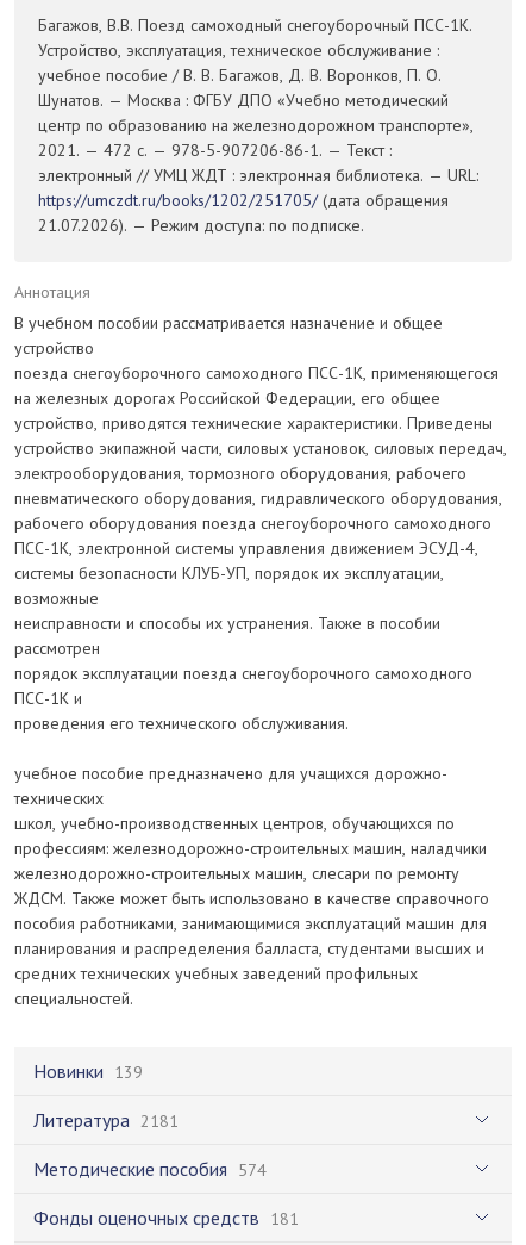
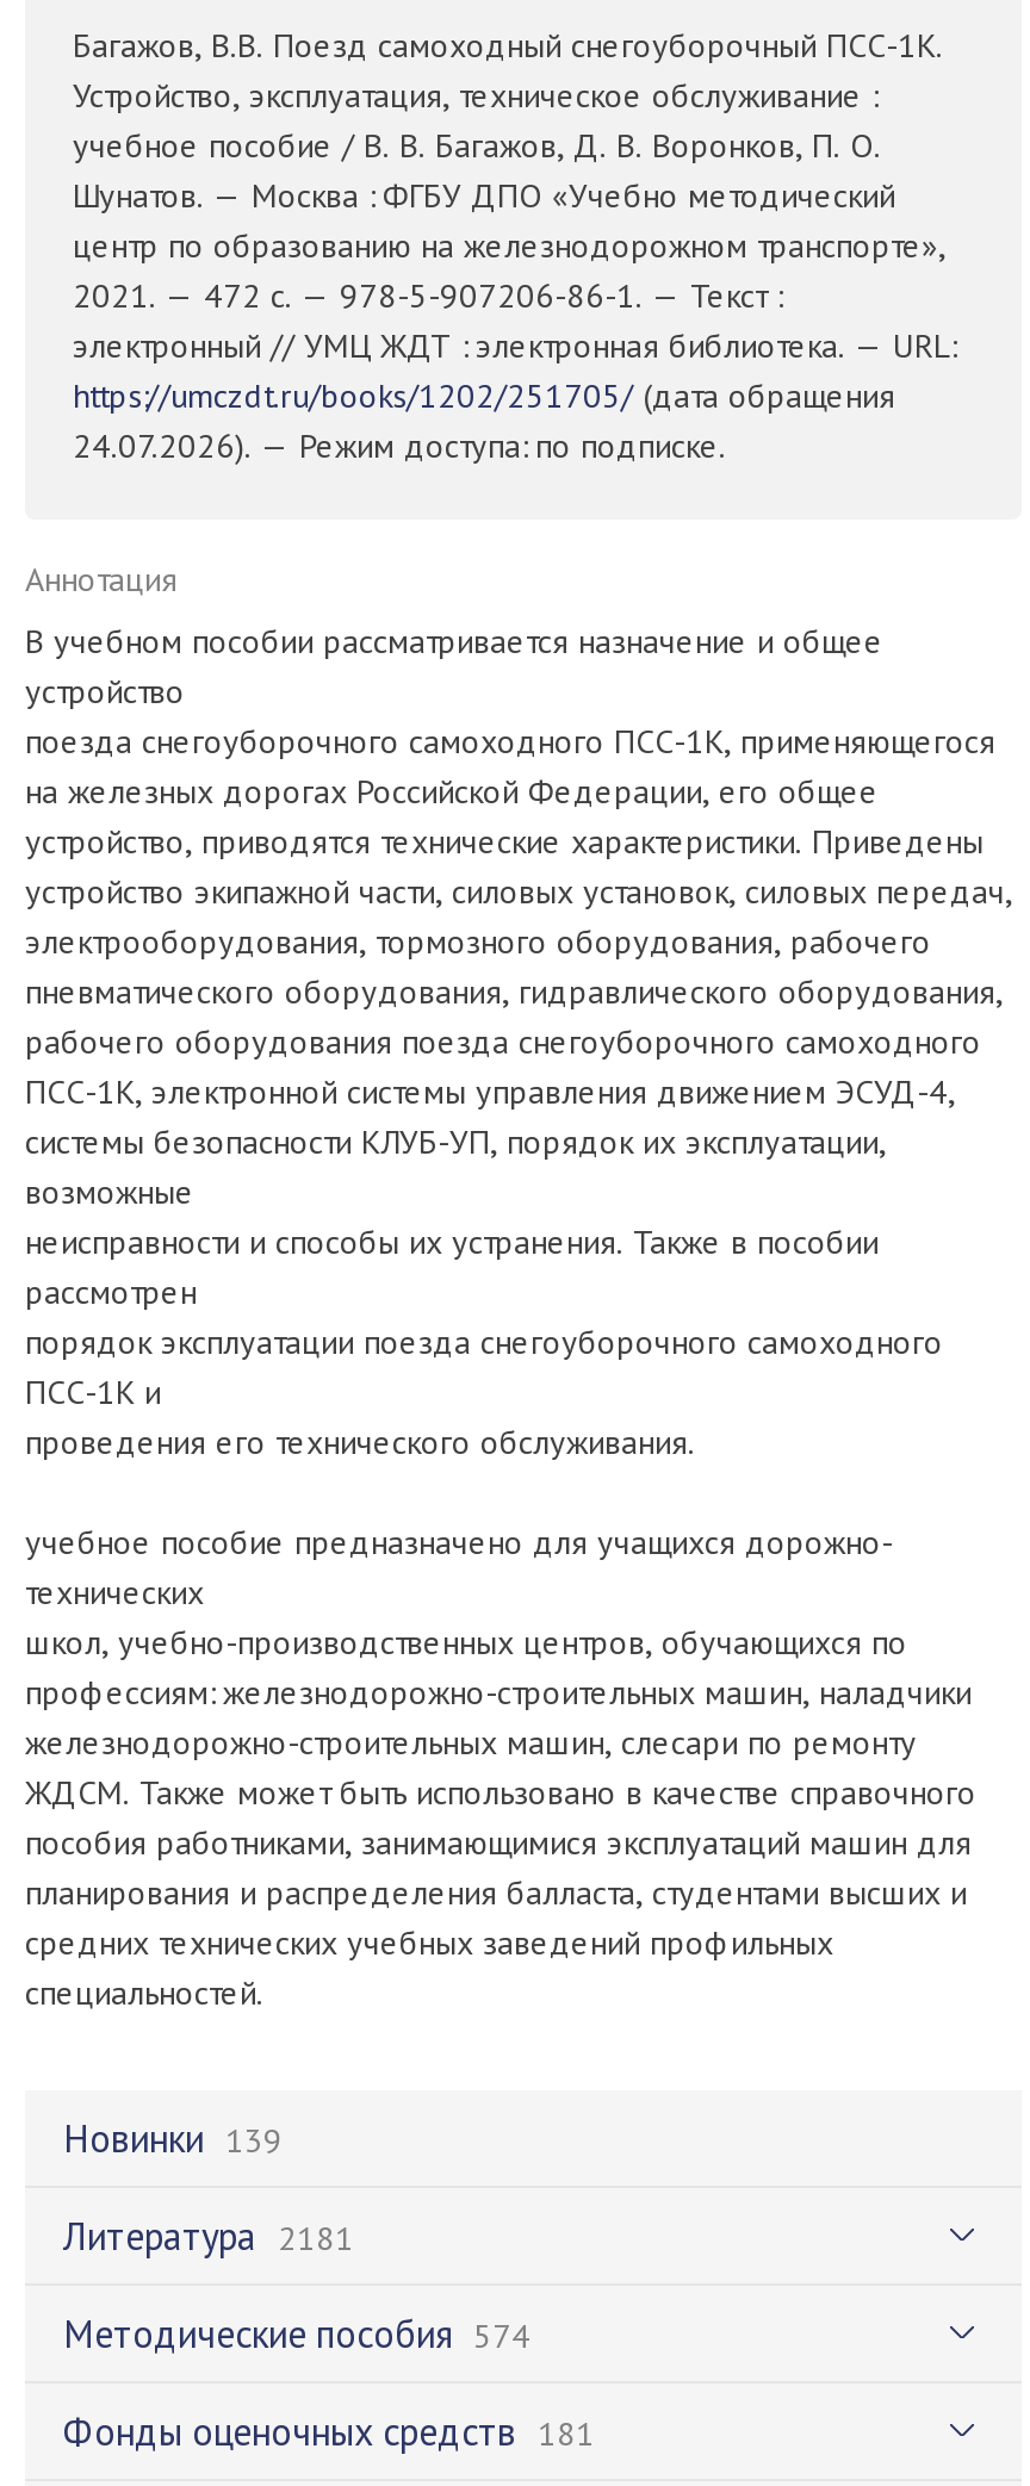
- 21.07.2026). — Режим доступа: по подписке.
+ 24.07.2026). — Режим доступа: по подписке.
